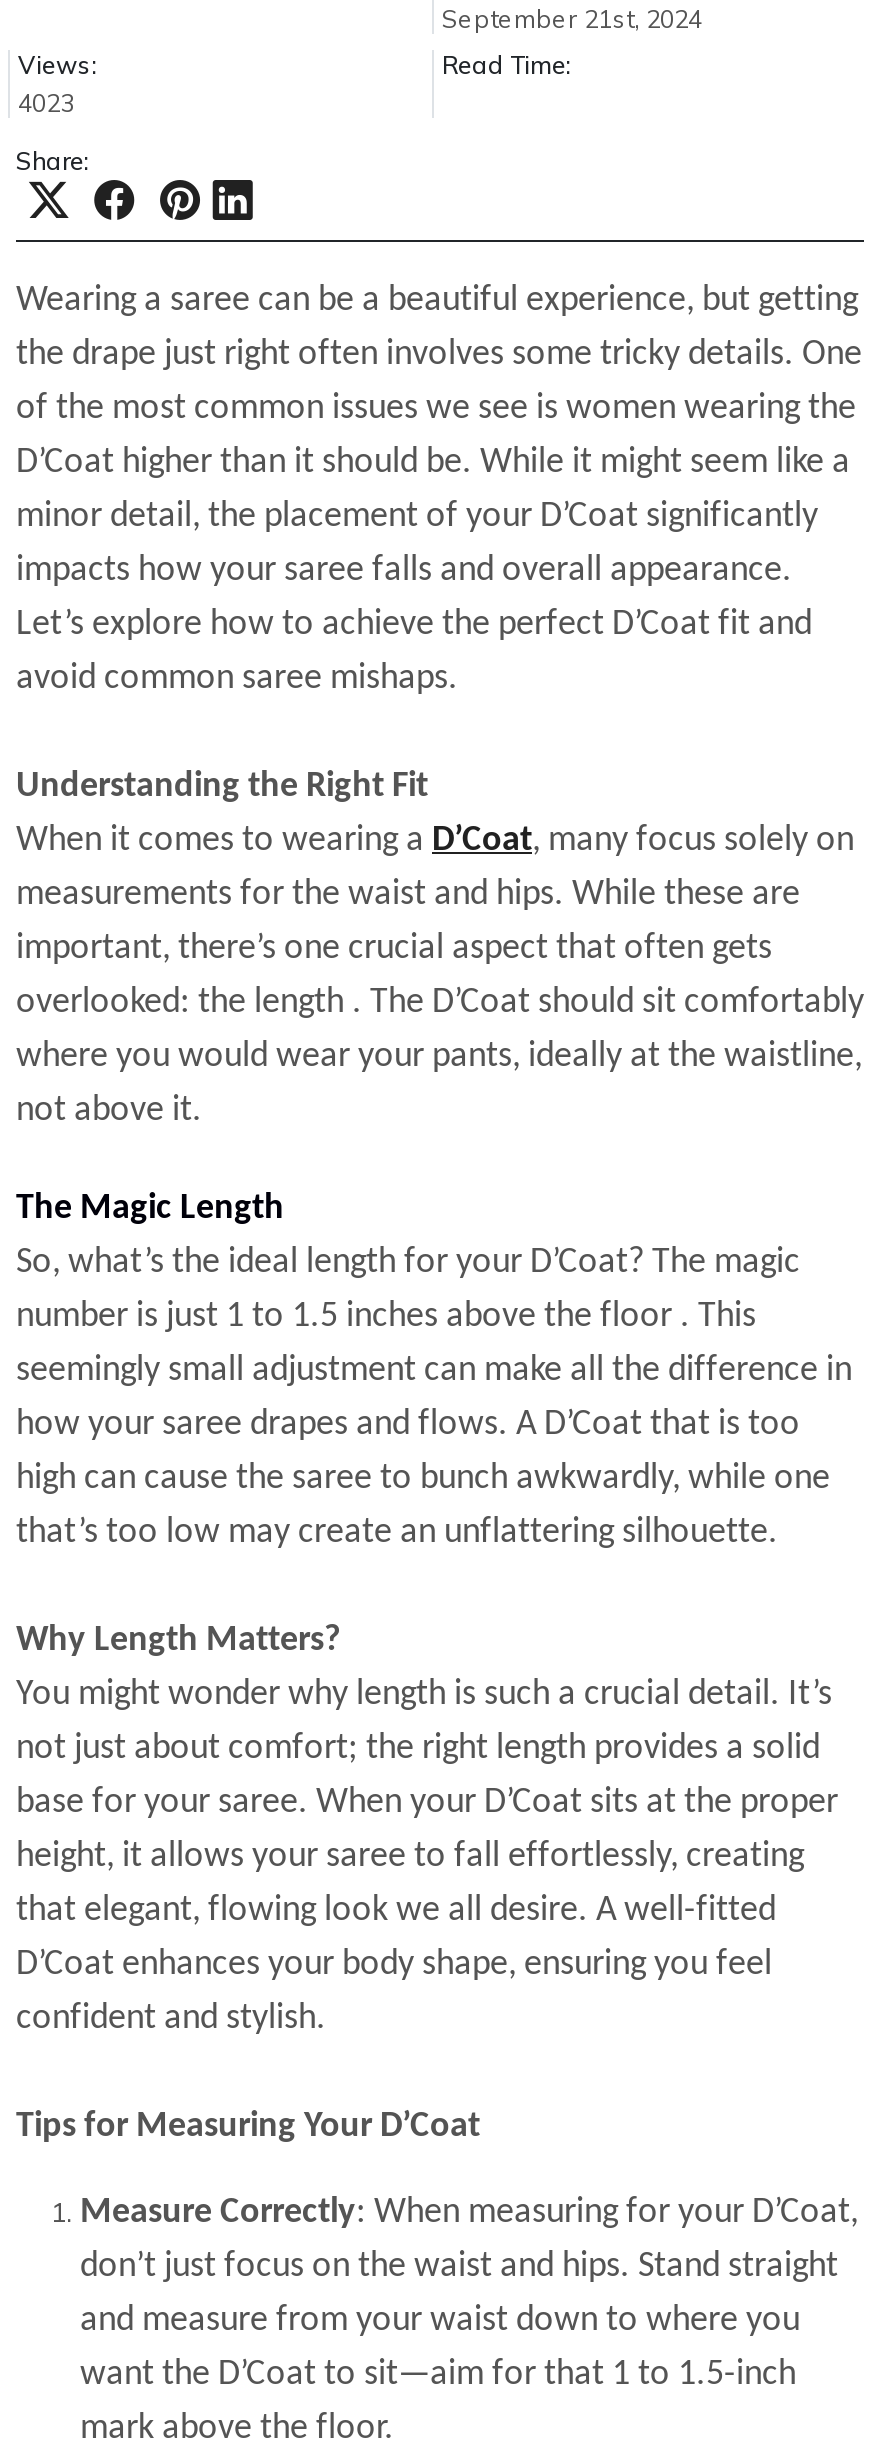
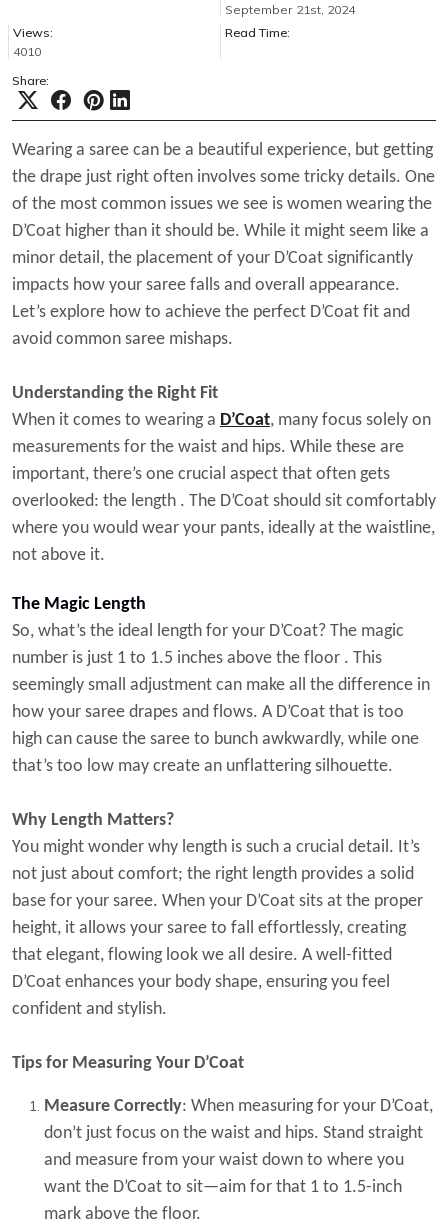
- 4023
+ 4010
